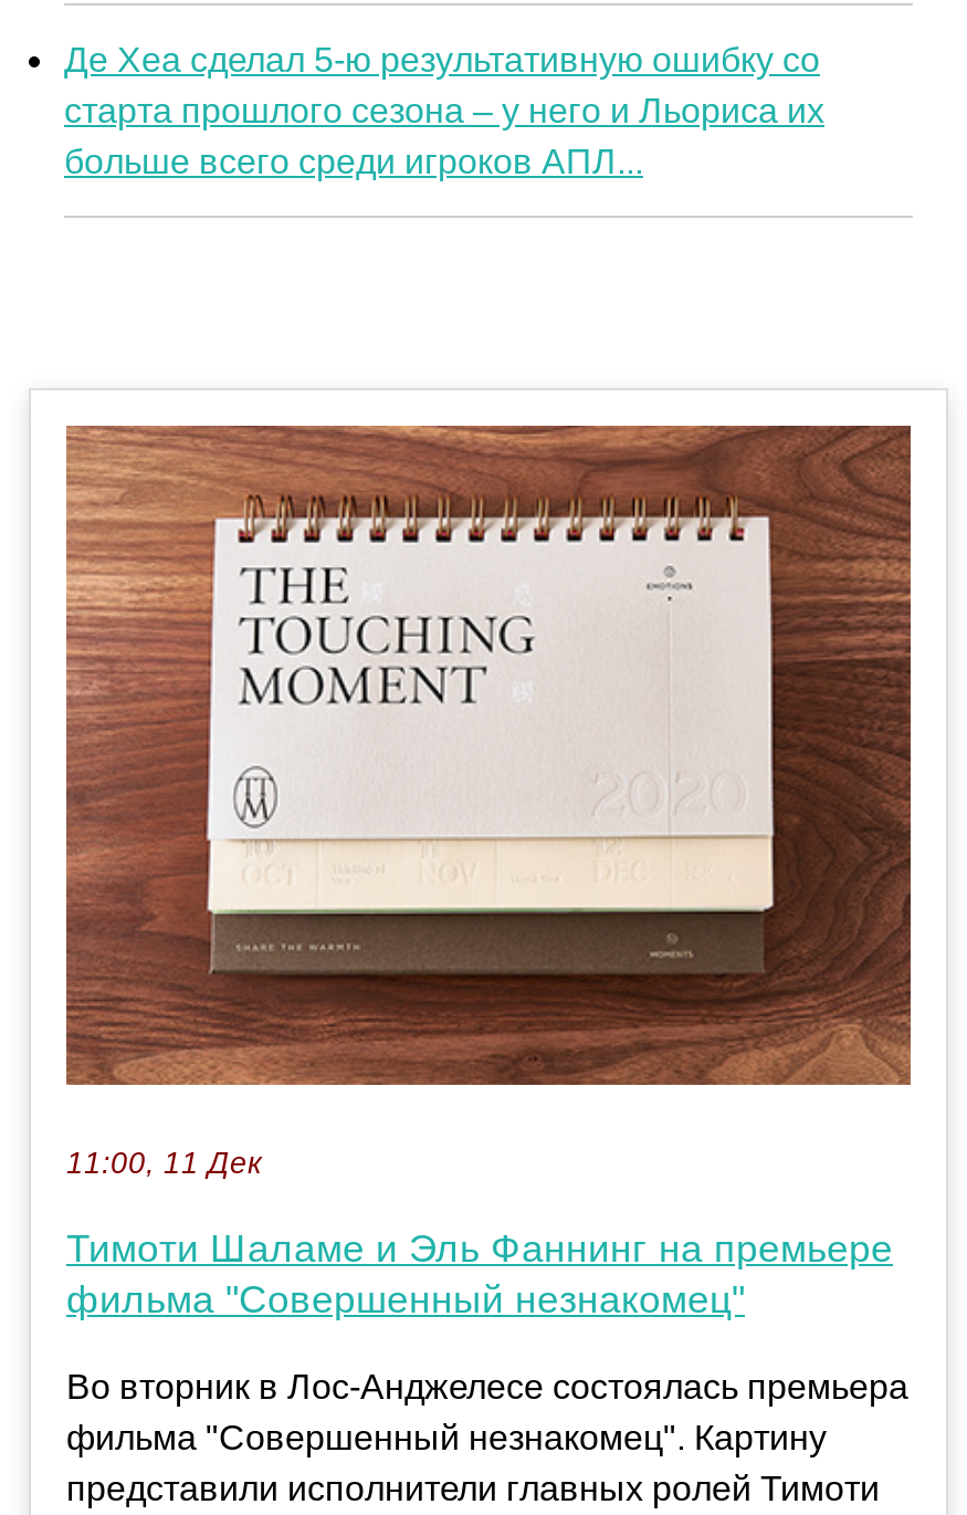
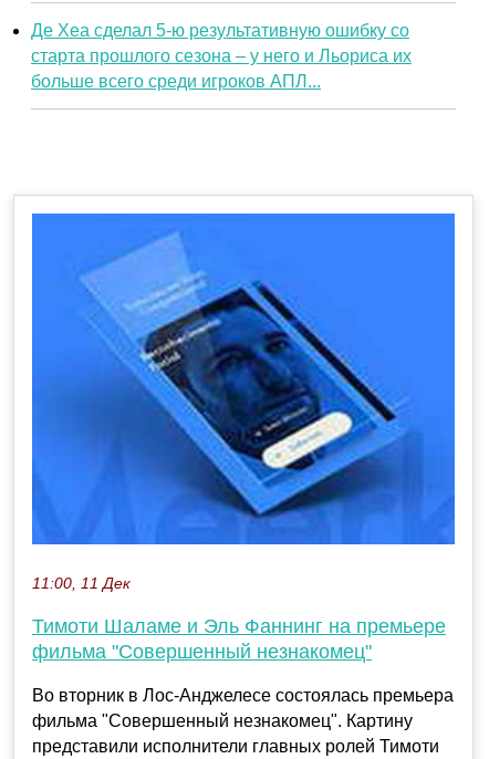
- [image]
+ [image]
